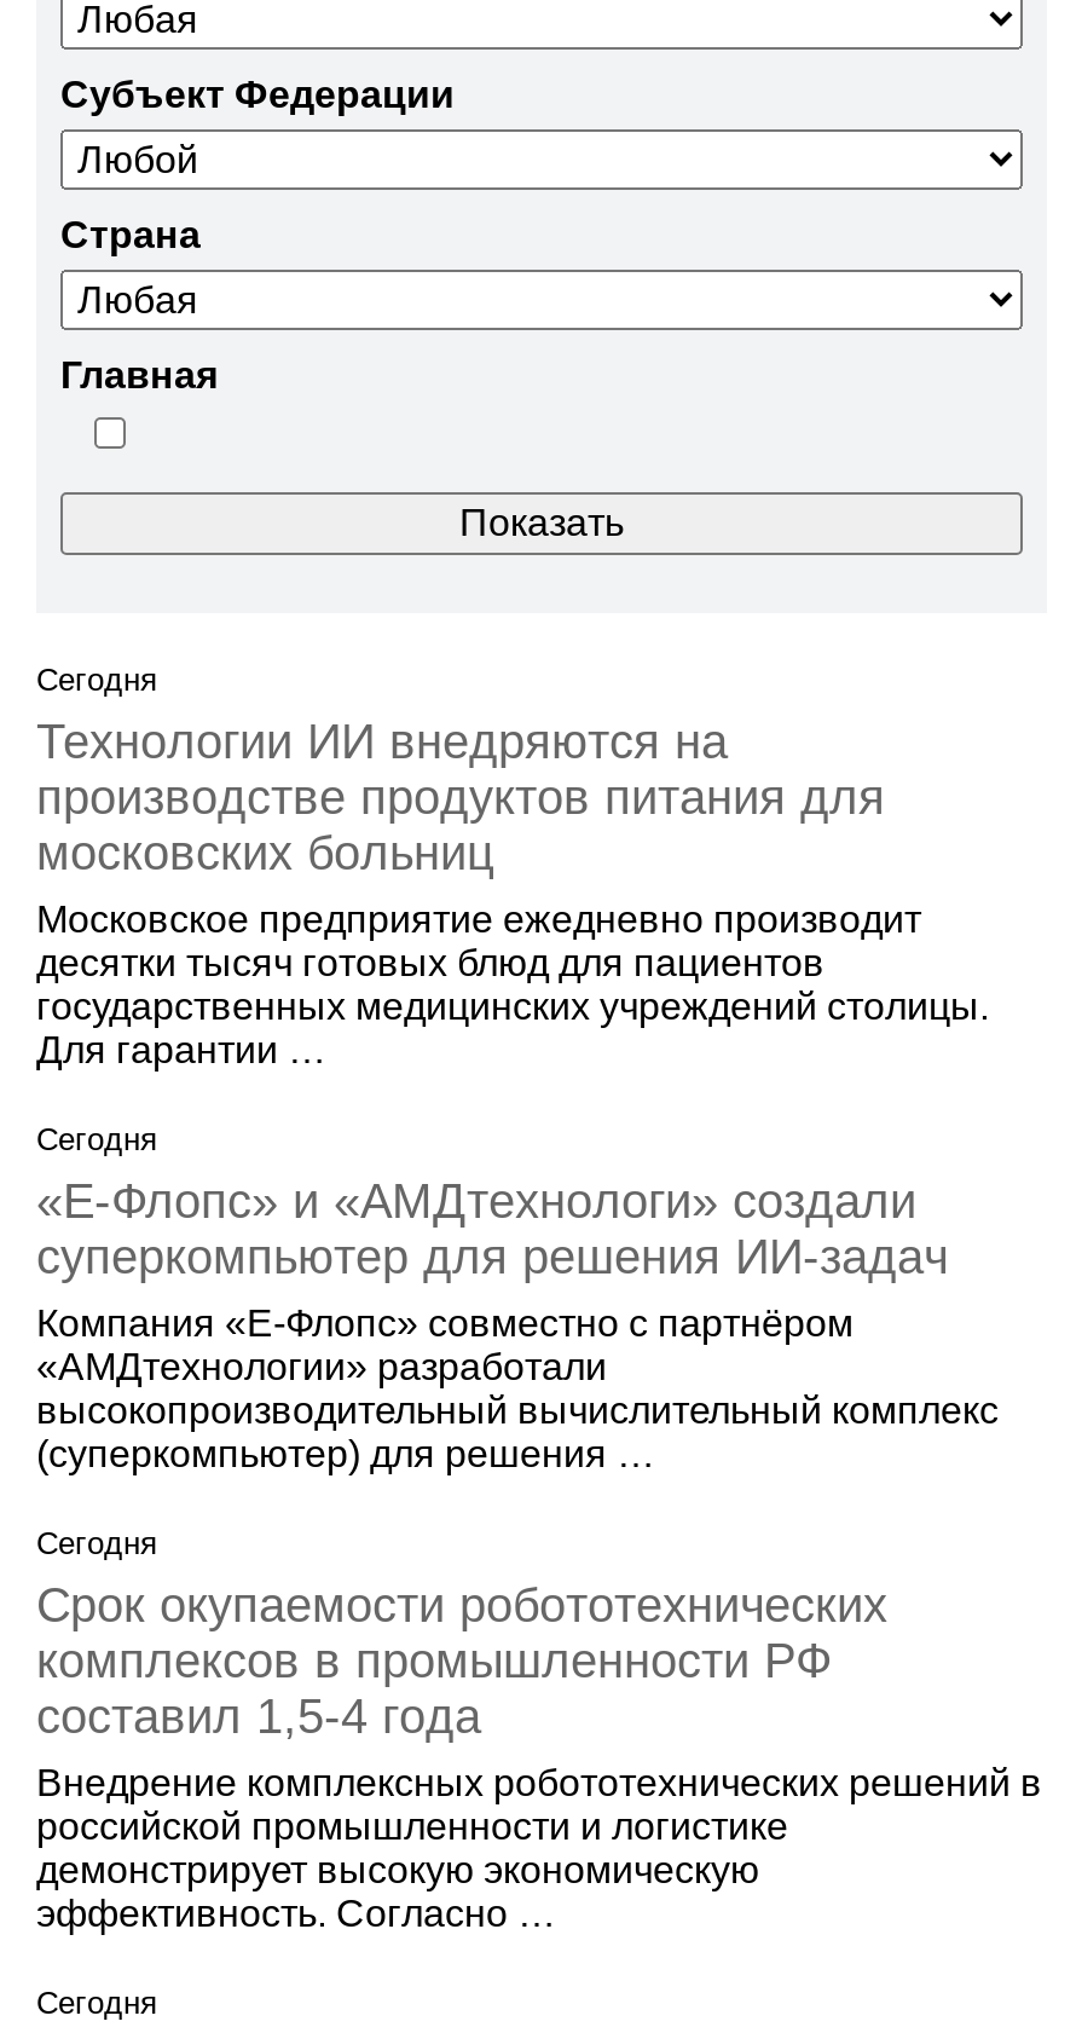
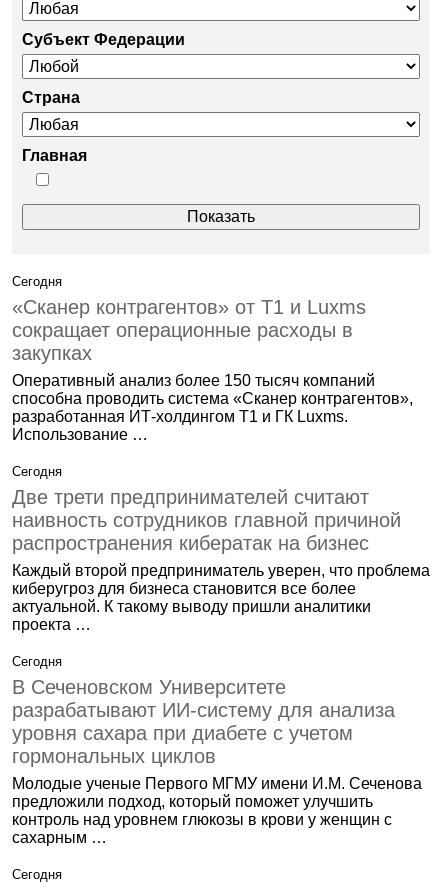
- Технологии ИИ внедряются на
- производстве продуктов питания для
- московских больниц
- Московское предприятие ежедневно производит
- десятки тысяч готовых блюд для пациентов
- государственных медицинских учреждений столицы.
- Для гарантии …
+ «Сканер контрагентов» от Т1 и Luxms
+ сокращает операционные расходы в
+ закупках
+ Оперативный анализ более 150 тысяч компаний
+ способна проводить система «Сканер контрагентов»,
+ разработанная ИТ-холдингом Т1 и ГК Luxms.
+ Использование …

- «Е-Флопс» и «АМДтехнологи» создали
- суперкомпьютер для решения ИИ-задач
- Компания «Е-Флопс» совместно с партнёром
- «АМДтехнологии» разработали
- высокопроизводительный вычислительный комплекс
- (суперкомпьютер) для решения …
+ Две трети предпринимателей считают
+ наивность сотрудников главной причиной
+ распространения кибератак на бизнес
+ Каждый второй предприниматель уверен, что проблема
+ киберугроз для бизнеса становится все более
+ актуальной. К такому выводу пришли аналитики
+ проекта …

- Срок окупаемости робототехнических
- комплексов в промышленности РФ
- составил 1,5-4 года
- Внедрение комплексных робототехнических решений в
- российской промышленности и логистике
- демонстрирует высокую экономическую
- эффективность. Согласно …
+ В Сеченовском Университете
+ разрабатывают ИИ-систему для анализа
+ уровня сахара при диабете с учетом
+ гормональных циклов
+ Молодые ученые Первого МГМУ имени И.М. Сеченова
+ предложили подход, который поможет улучшить
+ контроль над уровнем глюкозы в крови у женщин с
+ сахарным …
